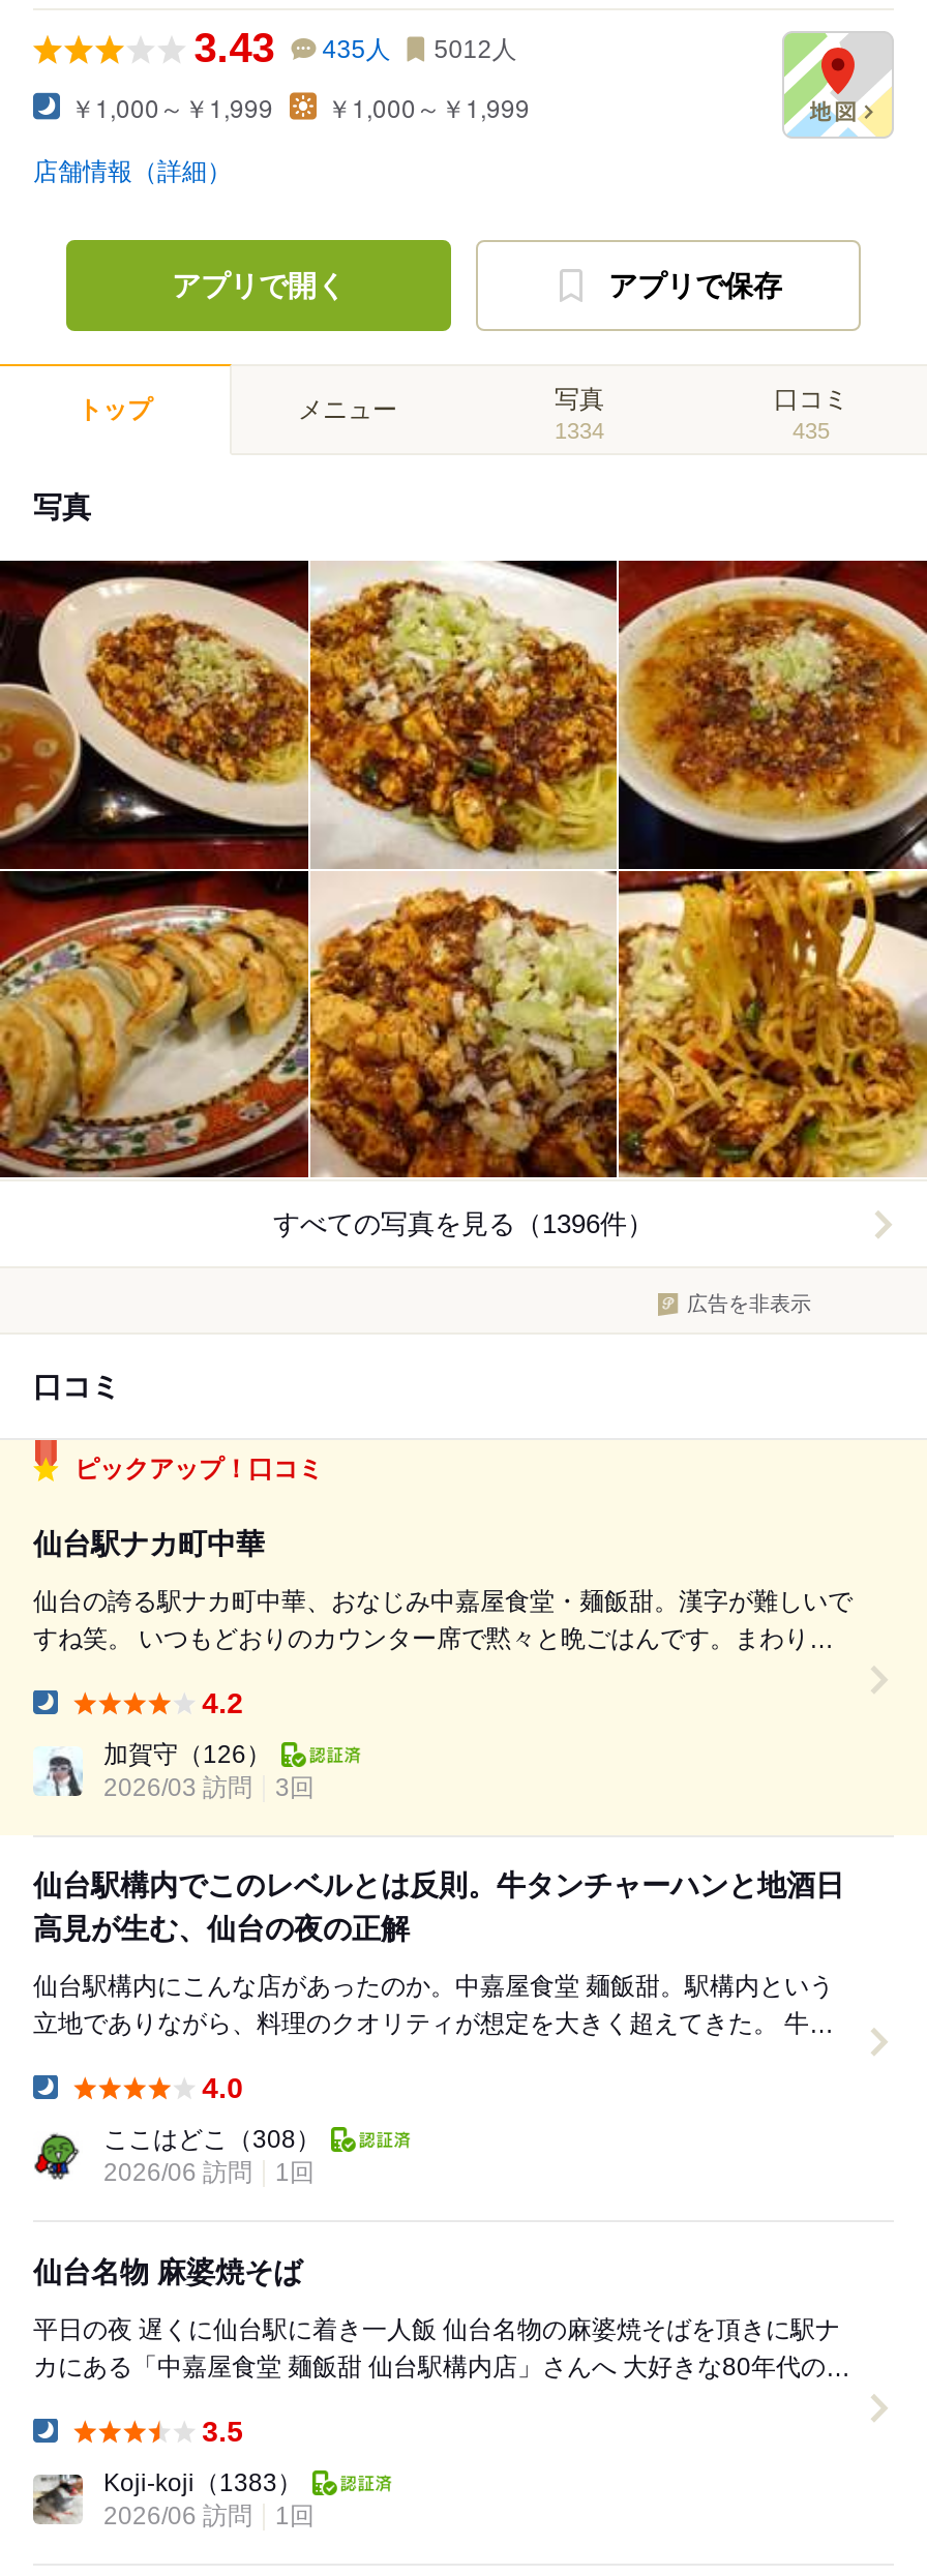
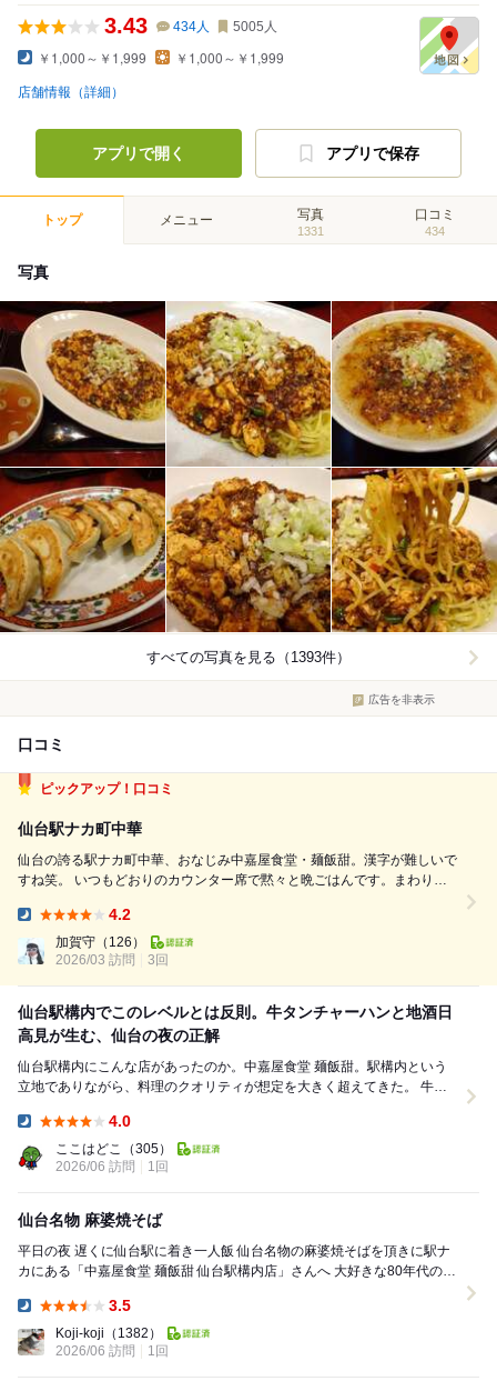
- 435人
+ 434人

- 5012人
+ 5005人

- 1334
+ 1331

- 435
+ 434

- すべての写真を見る（1396件）
+ すべての写真を見る（1393件）

- ここはどこ（308）
+ ここはどこ（305）

- Koji-koji（1383）
+ Koji-koji（1382）
